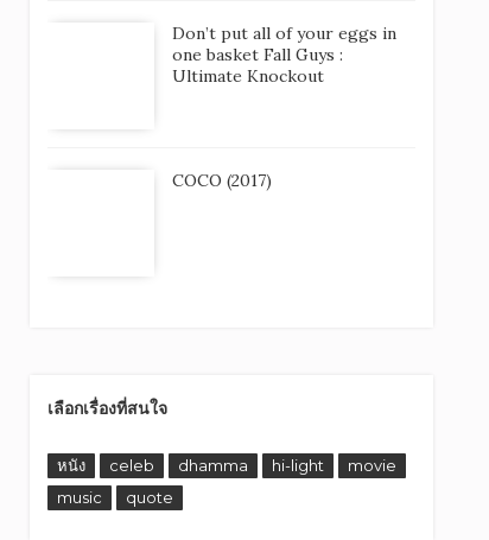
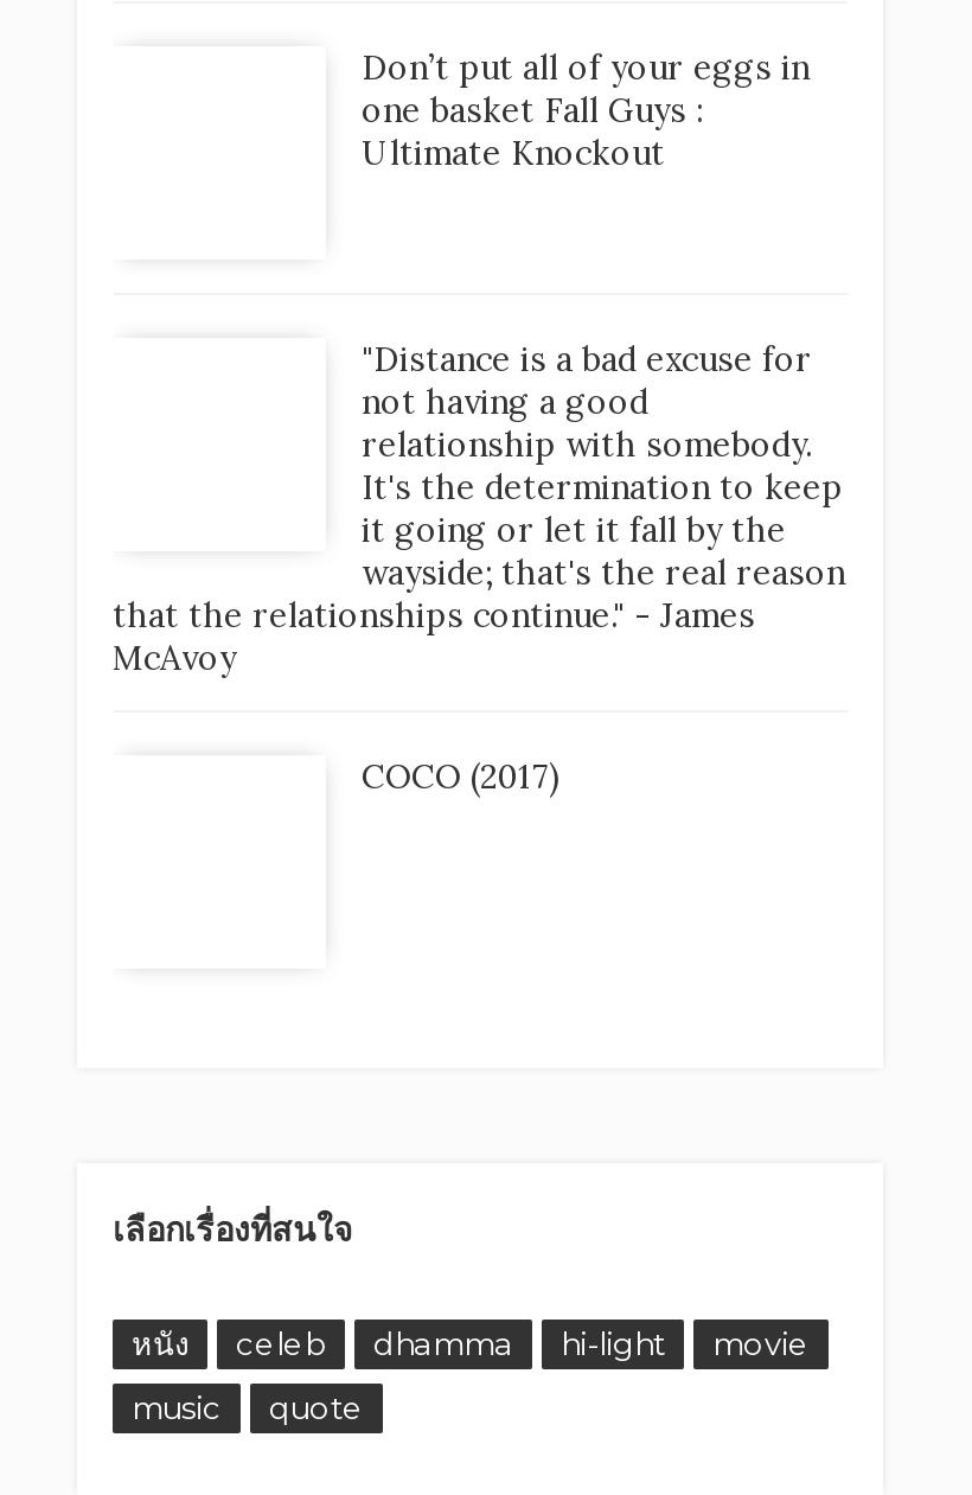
+ "Distance is a bad excuse for
+ not having a good
+ relationship with somebody.
+ It's the determination to keep
+ it going or let it fall by the
+ wayside; that's the real reason
+ that the relationships continue." - James
+ McAvoy
